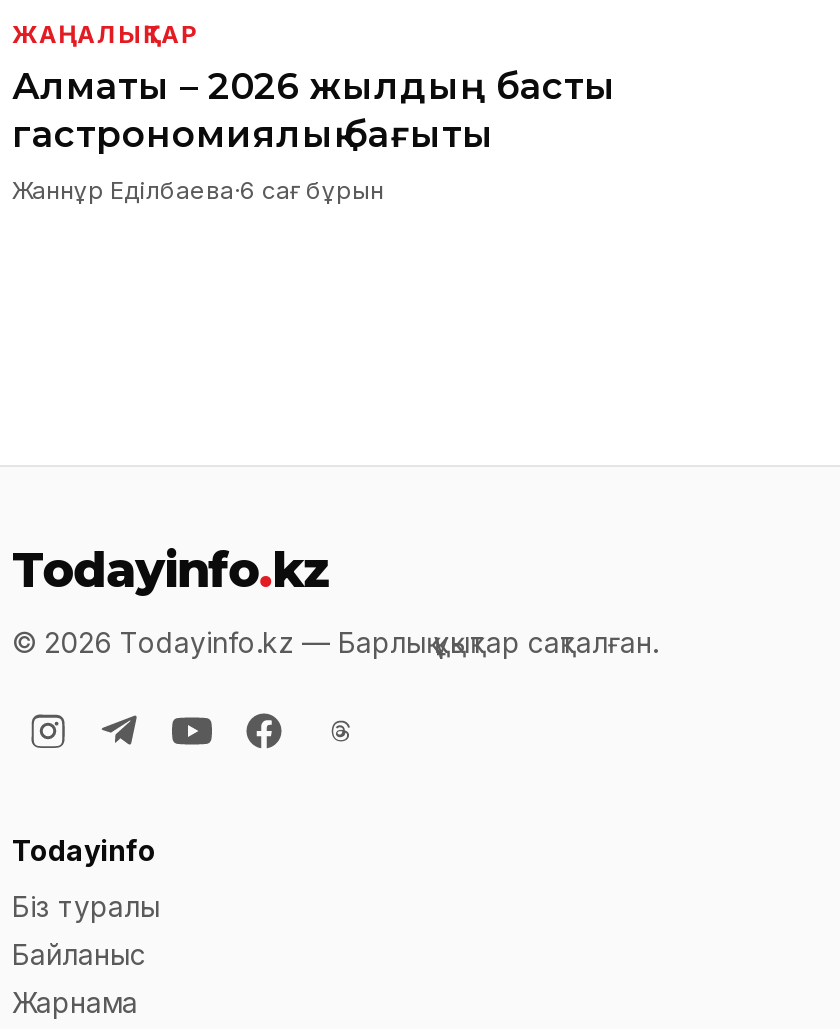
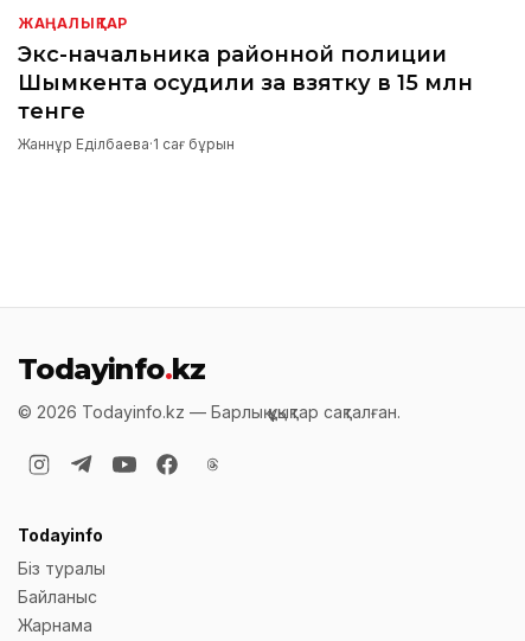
- Алматы – 2026 жылдың басты
- гастрономиялық бағыты
- Жаннұр Еділбаева·6 сағ бұрын
+ Экс-начальника районной полиции
+ Шымкента осудили за взятку в 15 млн
+ тенге
+ Жаннұр Еділбаева·1 сағ бұрын
